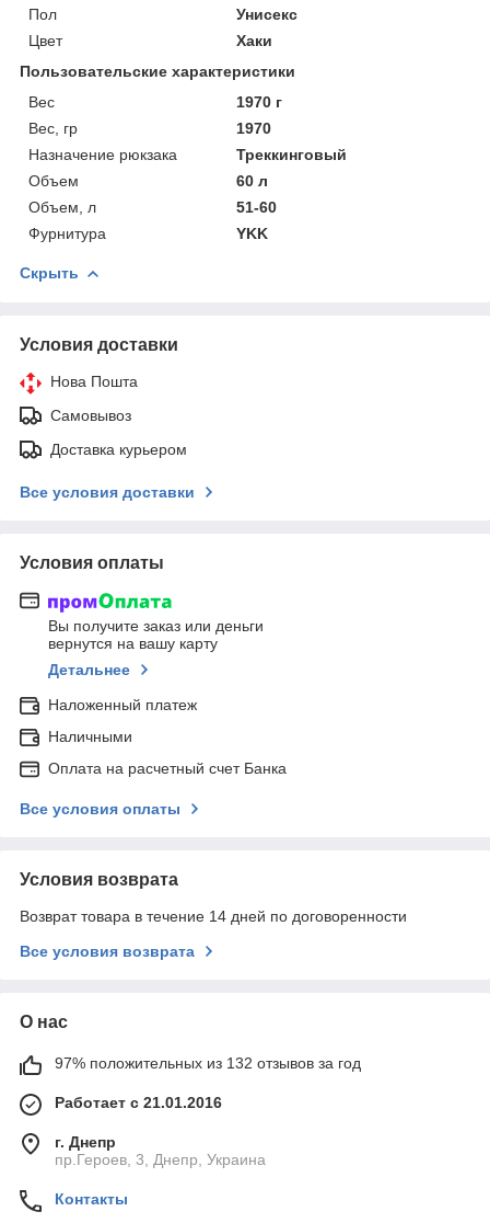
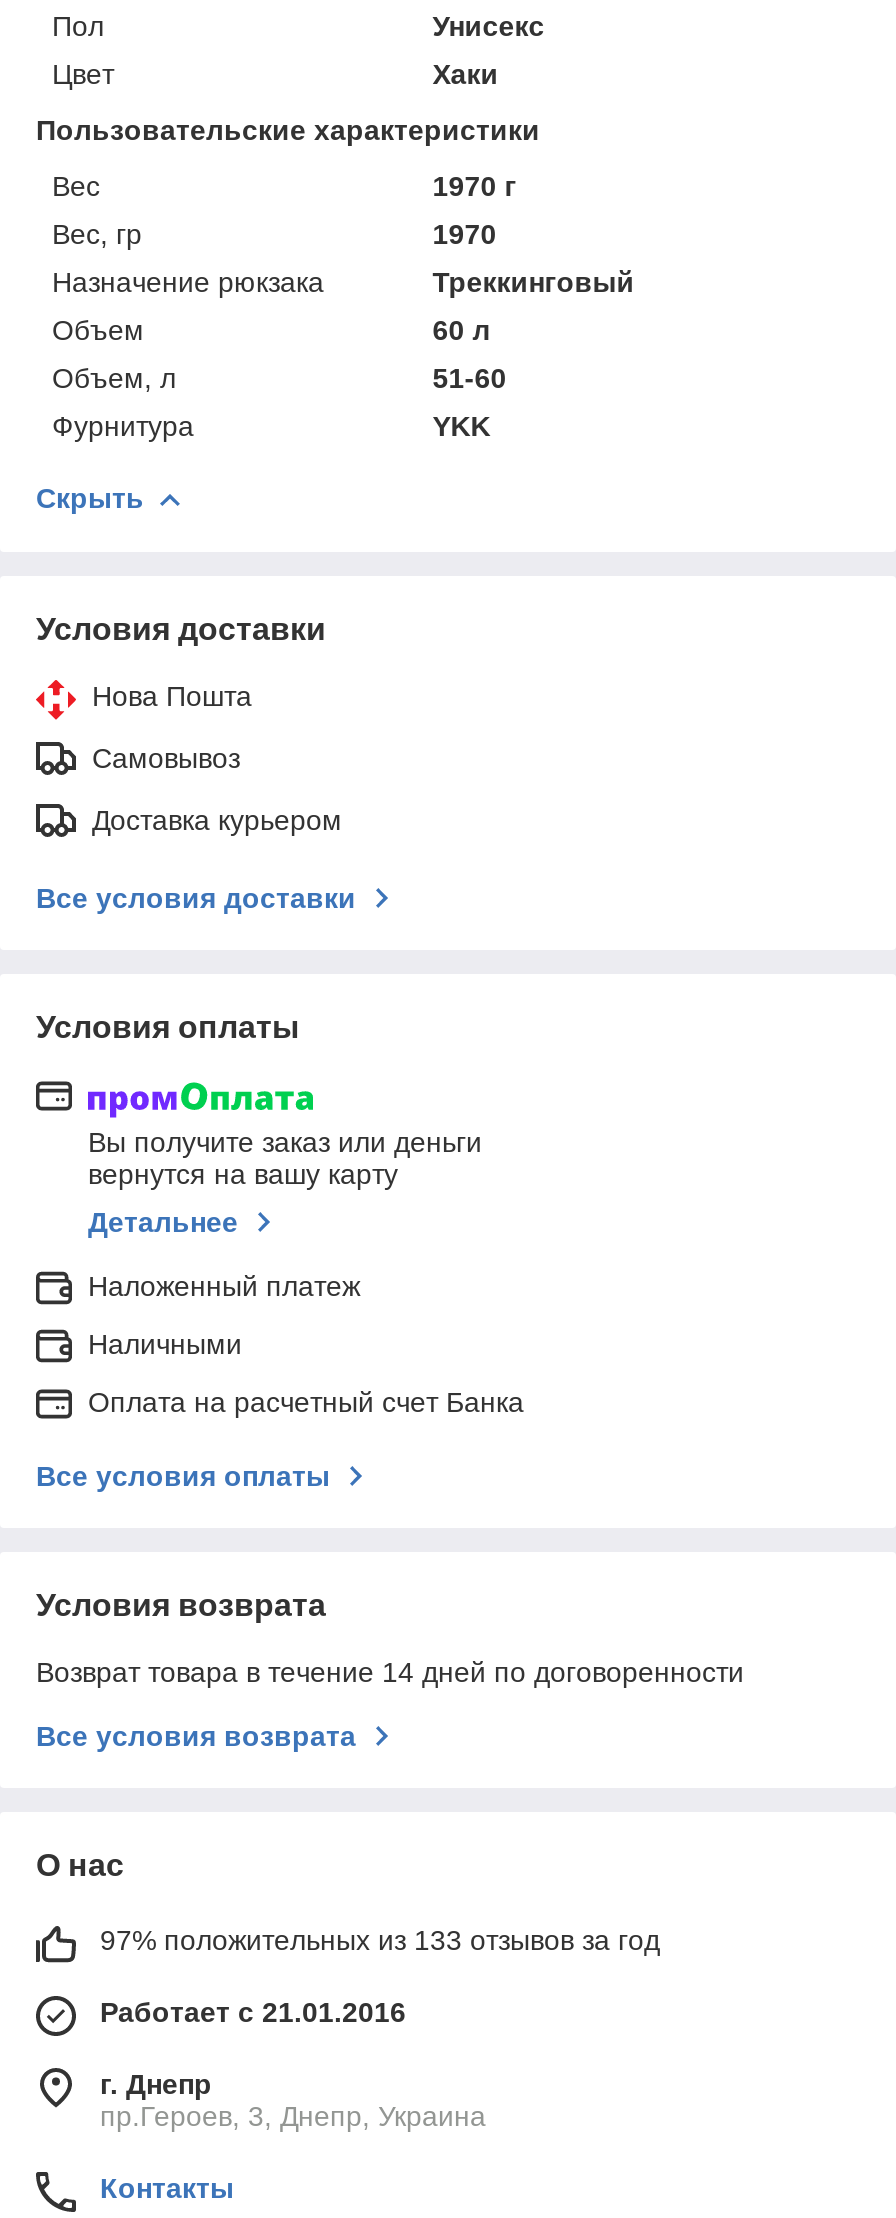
- 97% положительных из 132 отзывов за год
+ 97% положительных из 133 отзывов за год
